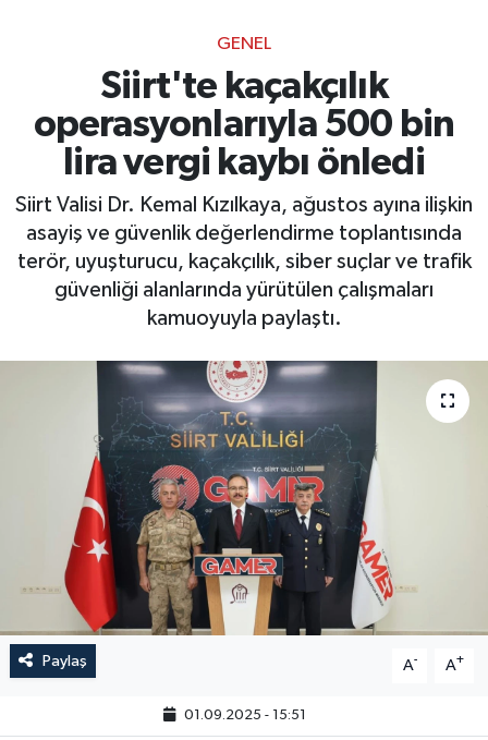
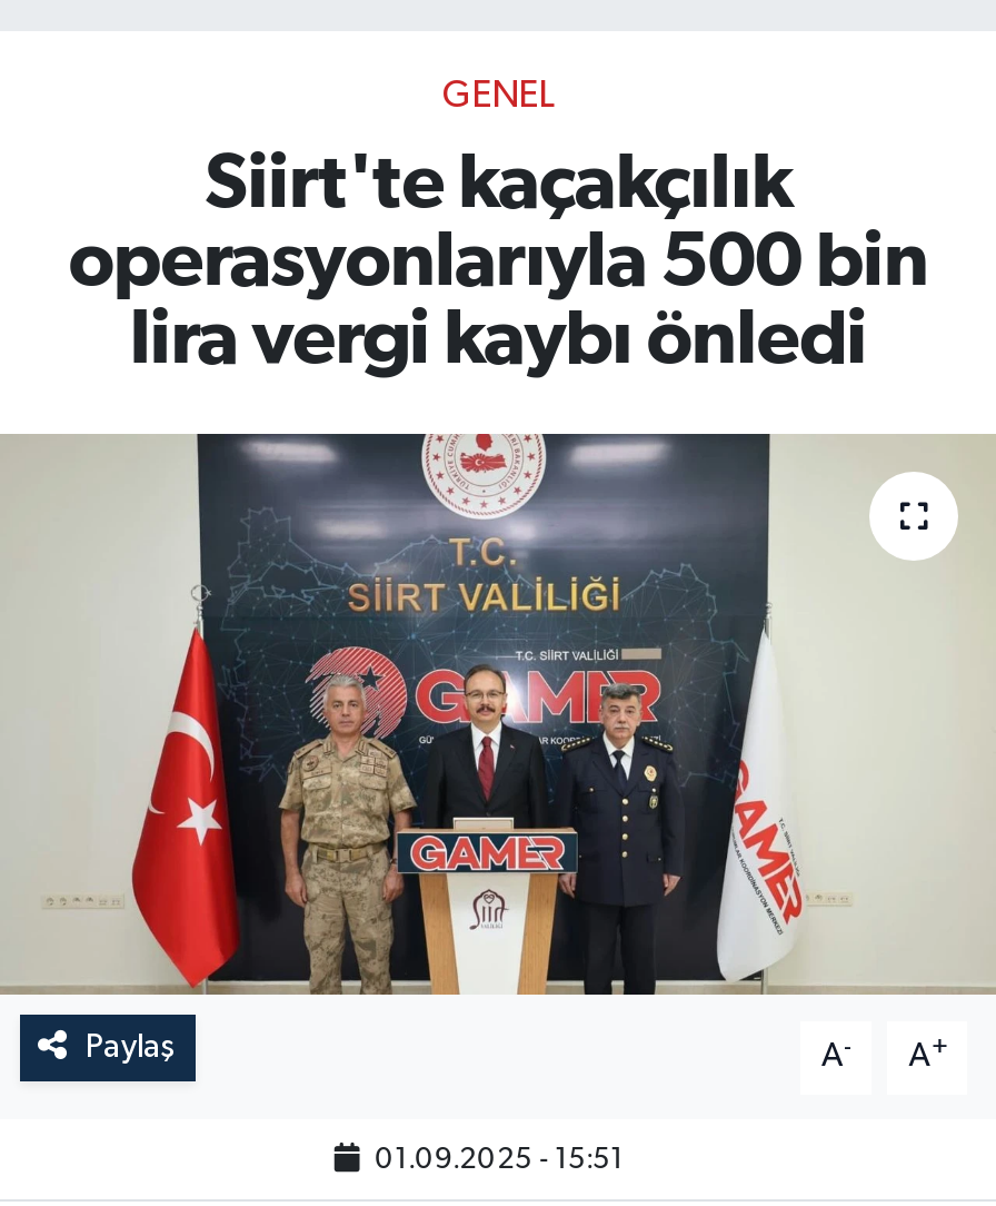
- Siirt Valisi Dr. Kemal Kızılkaya, ağustos ayına ilişkin
- asayiş ve güvenlik değerlendirme toplantısında
- terör, uyuşturucu, kaçakçılık, siber suçlar ve trafik
- güvenliği alanlarında yürütülen çalışmaları
- kamuoyuyla paylaştı.
